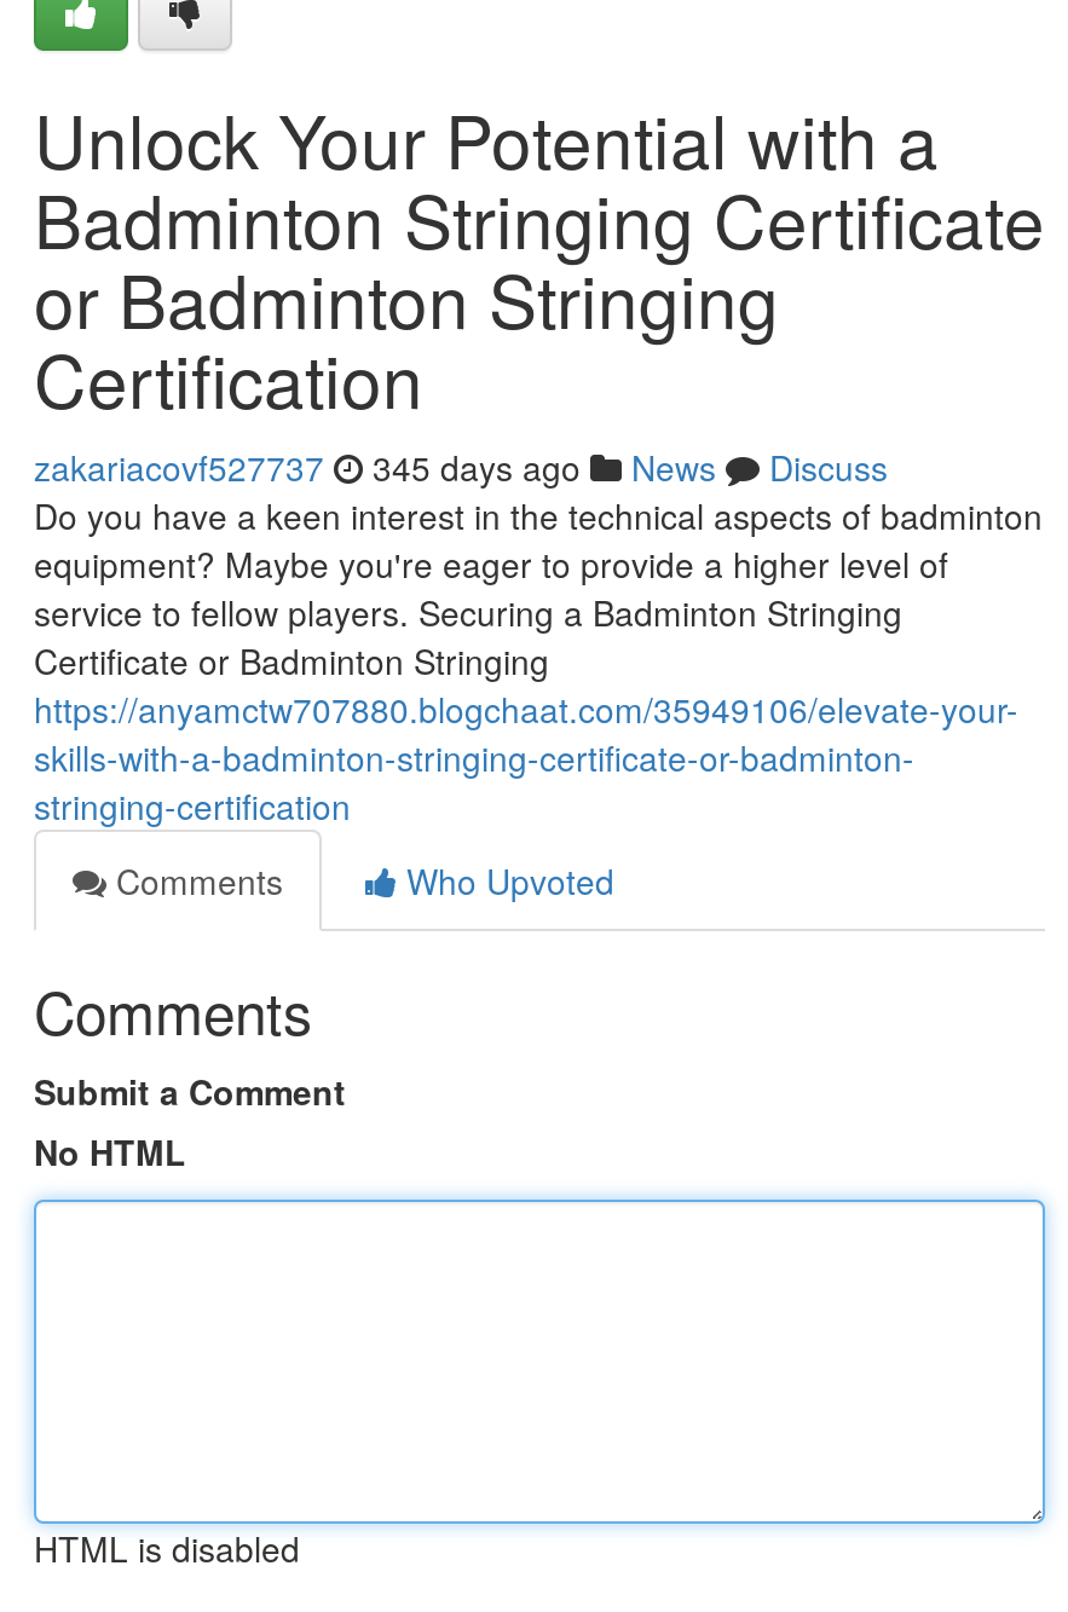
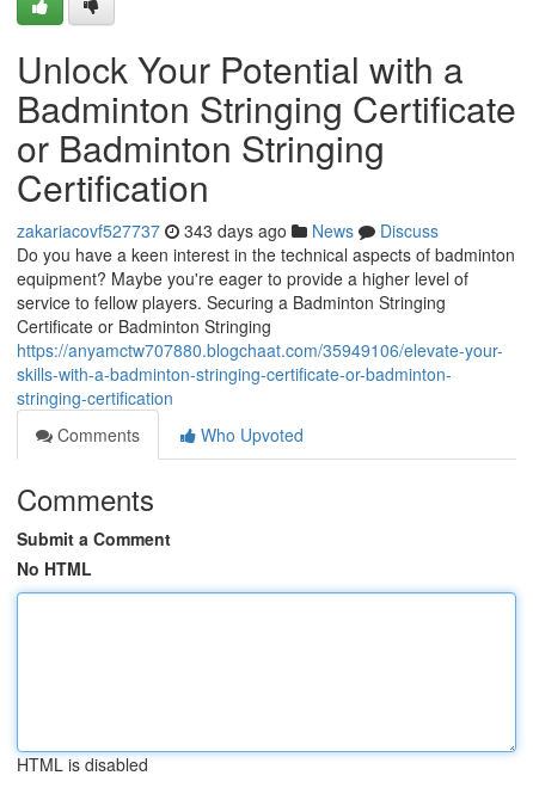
- zakariacovf527737 345 days ago News Discuss
+ zakariacovf527737 343 days ago News Discuss
